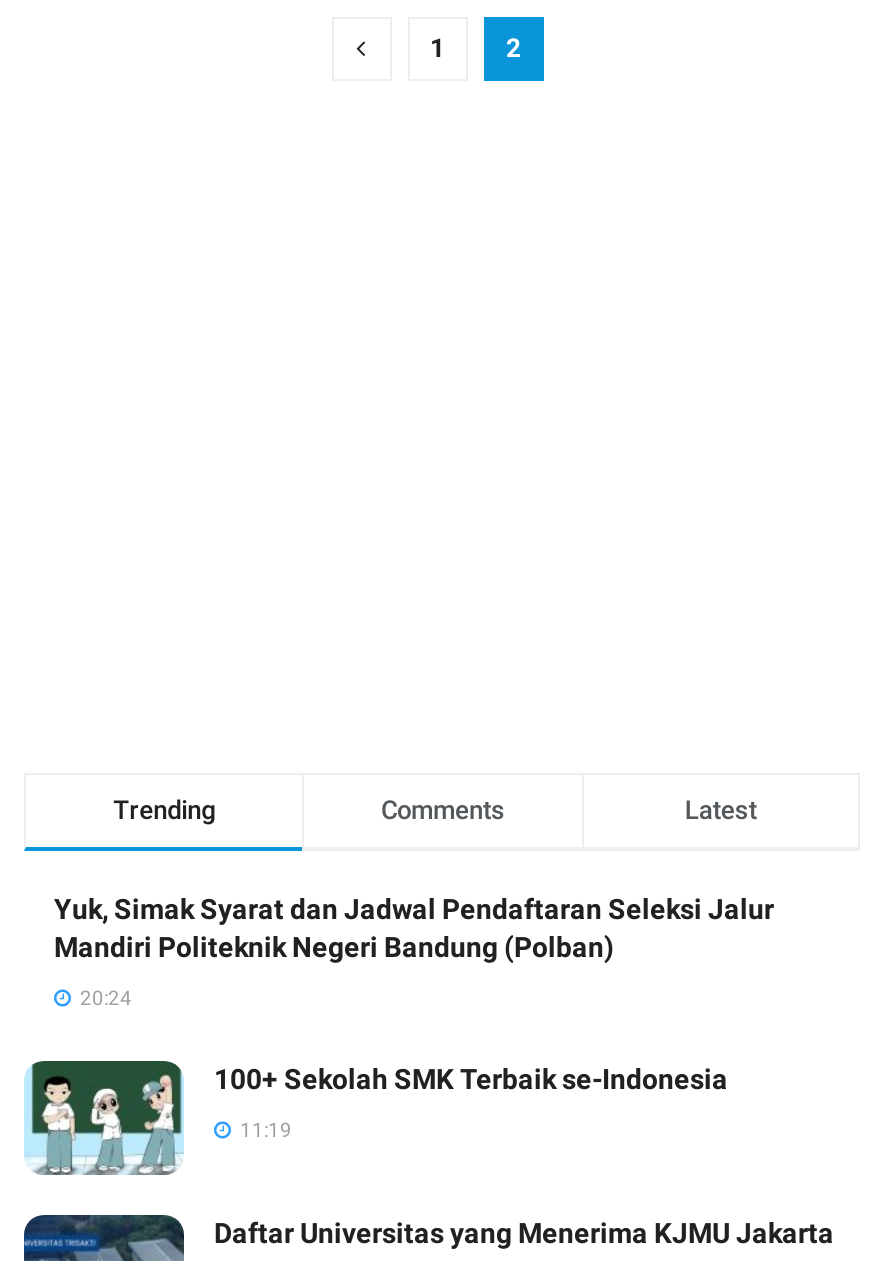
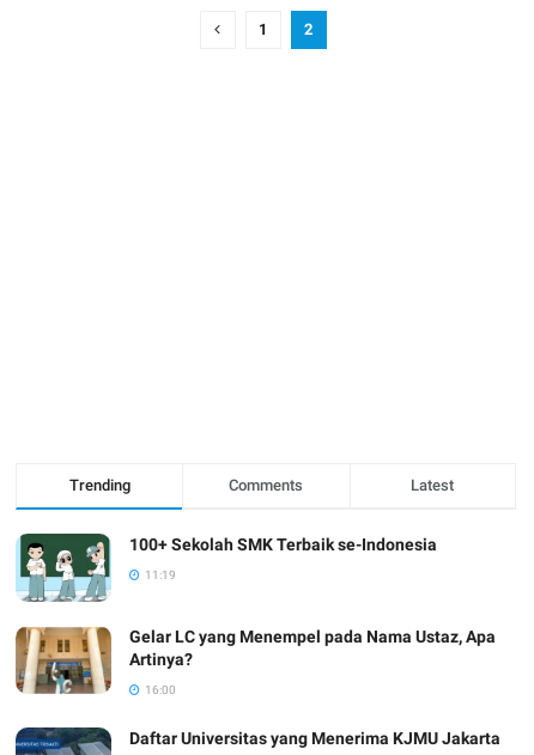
- Yuk, Simak Syarat dan Jadwal Pendaftaran Seleksi Jalur
- Mandiri Politeknik Negeri Bandung (Polban)
- 20:24

moved up: [image] | 100+ Sekolah SMK Terbaik se-Indonesia | 11:19

+ [image]
+ Gelar LC yang Menempel pada Nama Ustaz, Apa
+ Artinya?
+ 16:00
